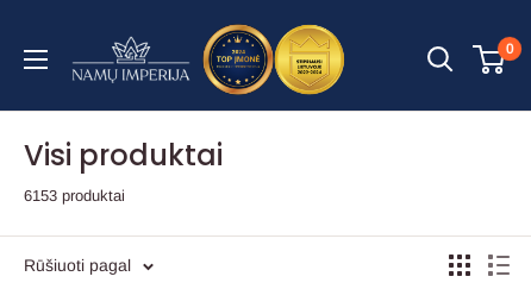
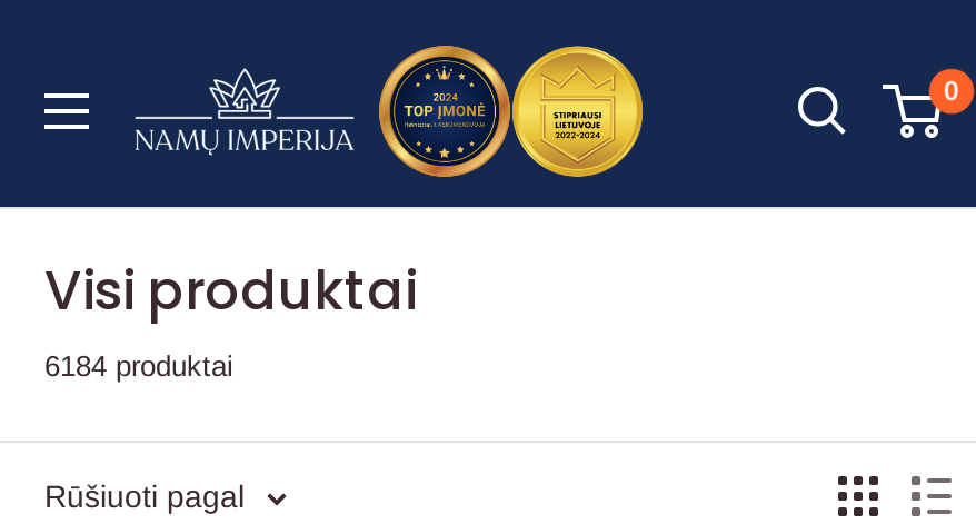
- 6153 produktai
+ 6184 produktai
